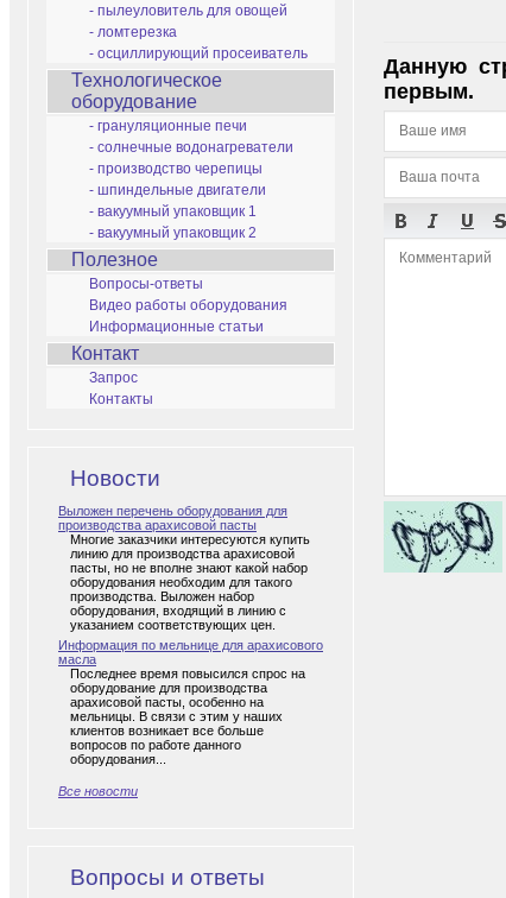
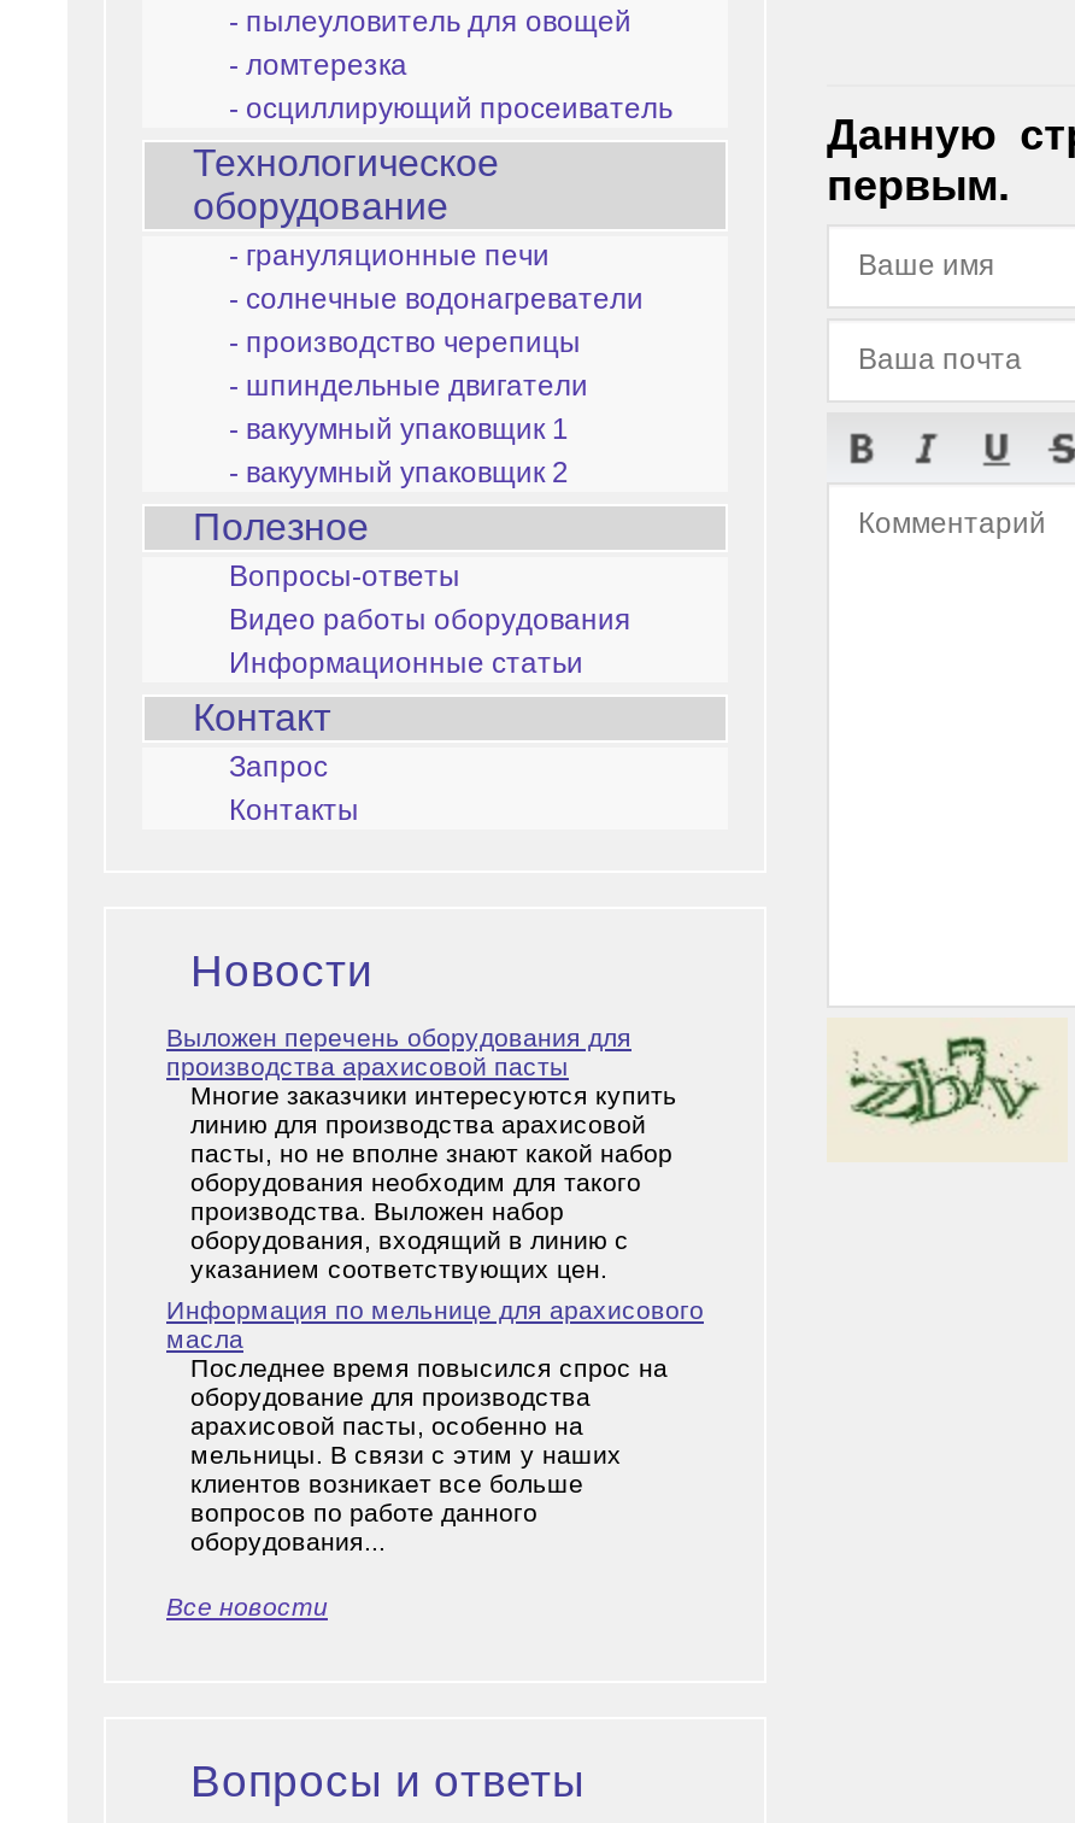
- [image]
+ [image]
